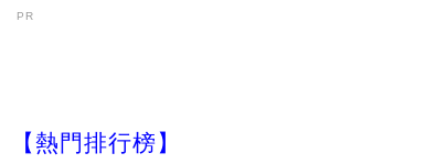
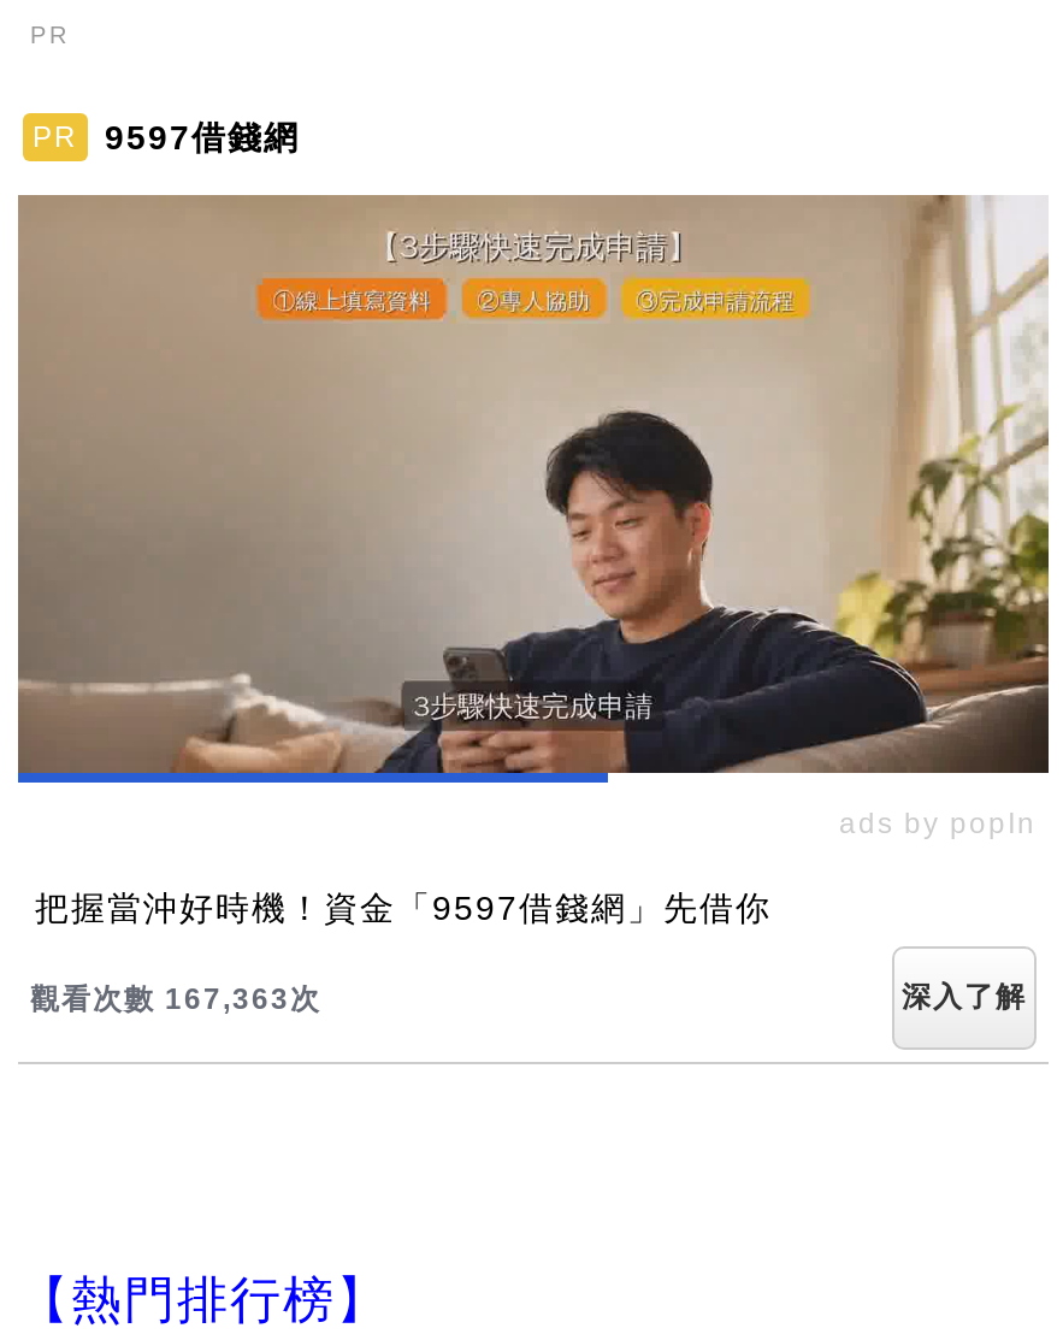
+ [image]
+ ads by popIn
+ 把握當沖好時機！資金「9597借錢網」先借你
+ 觀看次數 167,363次
+ 深入了解

+ PR
+ 9597借錢網
